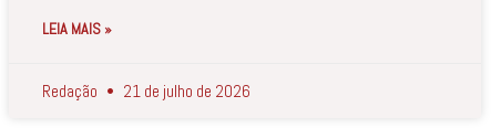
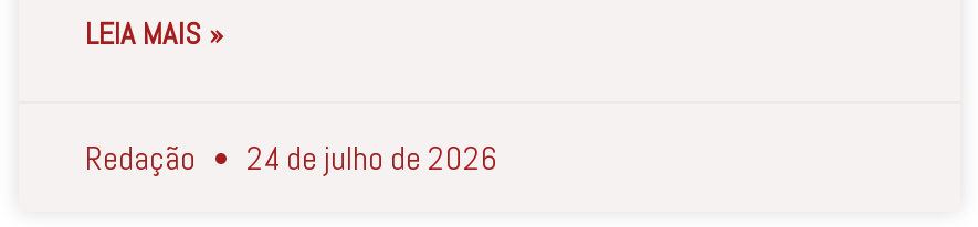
- Redação 21 de julho de 2026
+ Redação 24 de julho de 2026
